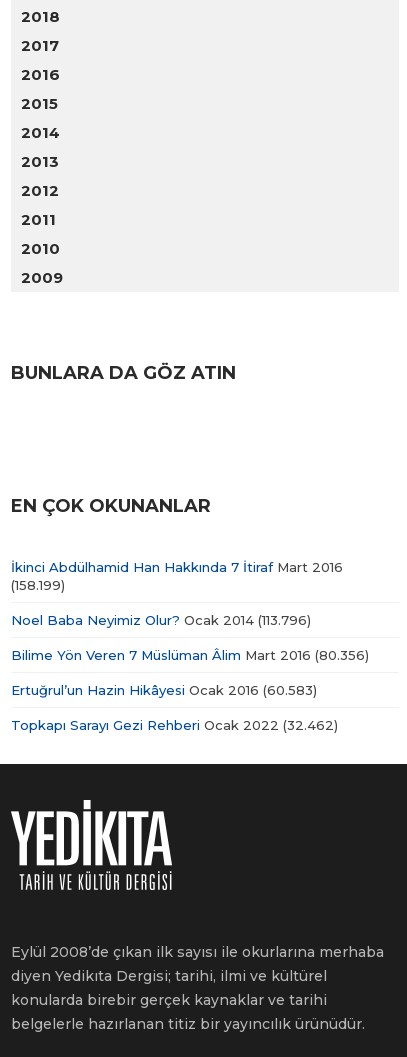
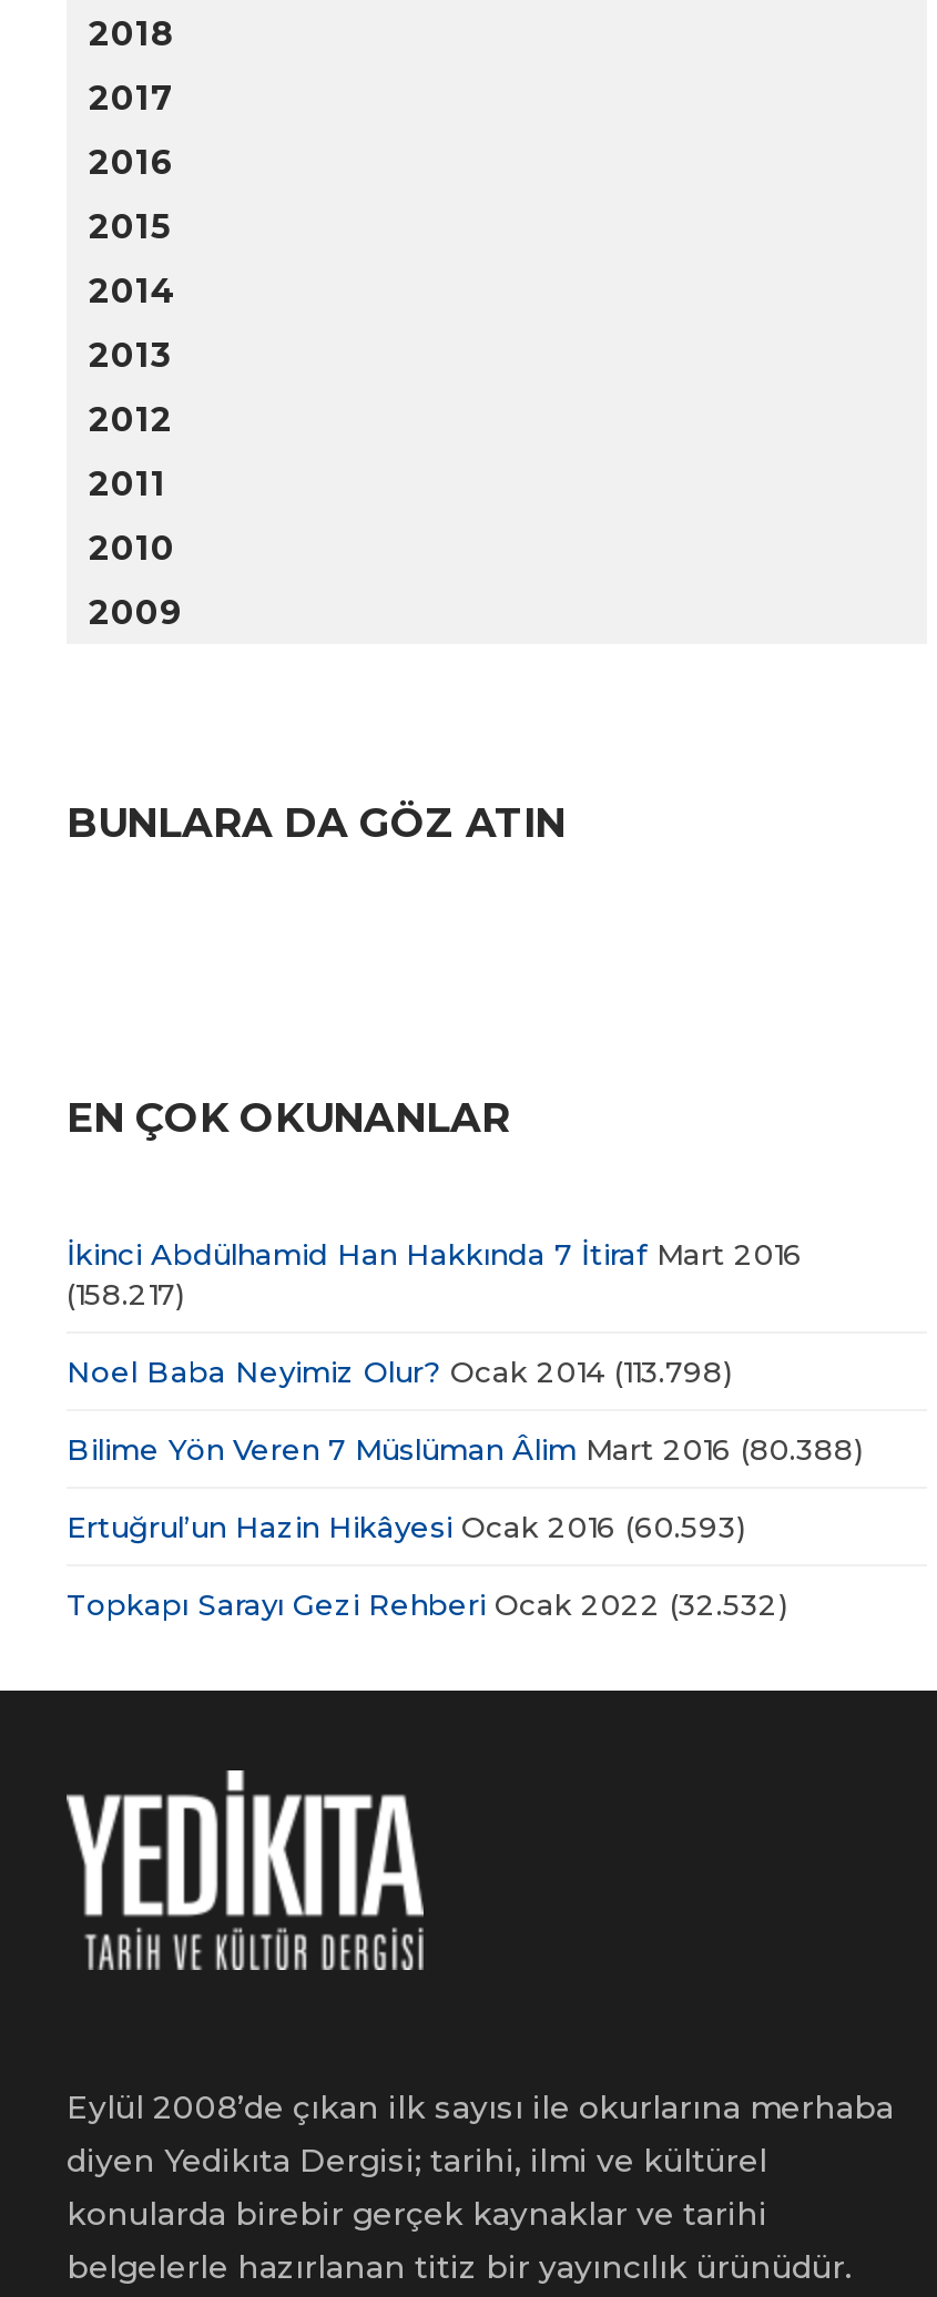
- (158.199)
+ (158.217)

- Noel Baba Neyimiz Olur? Ocak 2014 (113.796)
+ Noel Baba Neyimiz Olur? Ocak 2014 (113.798)

- Bilime Yön Veren 7 Müslüman Âlim Mart 2016 (80.356)
+ Bilime Yön Veren 7 Müslüman Âlim Mart 2016 (80.388)

- Ertuğrul’un Hazin Hikâyesi Ocak 2016 (60.583)
+ Ertuğrul’un Hazin Hikâyesi Ocak 2016 (60.593)

- Topkapı Sarayı Gezi Rehberi Ocak 2022 (32.462)
+ Topkapı Sarayı Gezi Rehberi Ocak 2022 (32.532)
